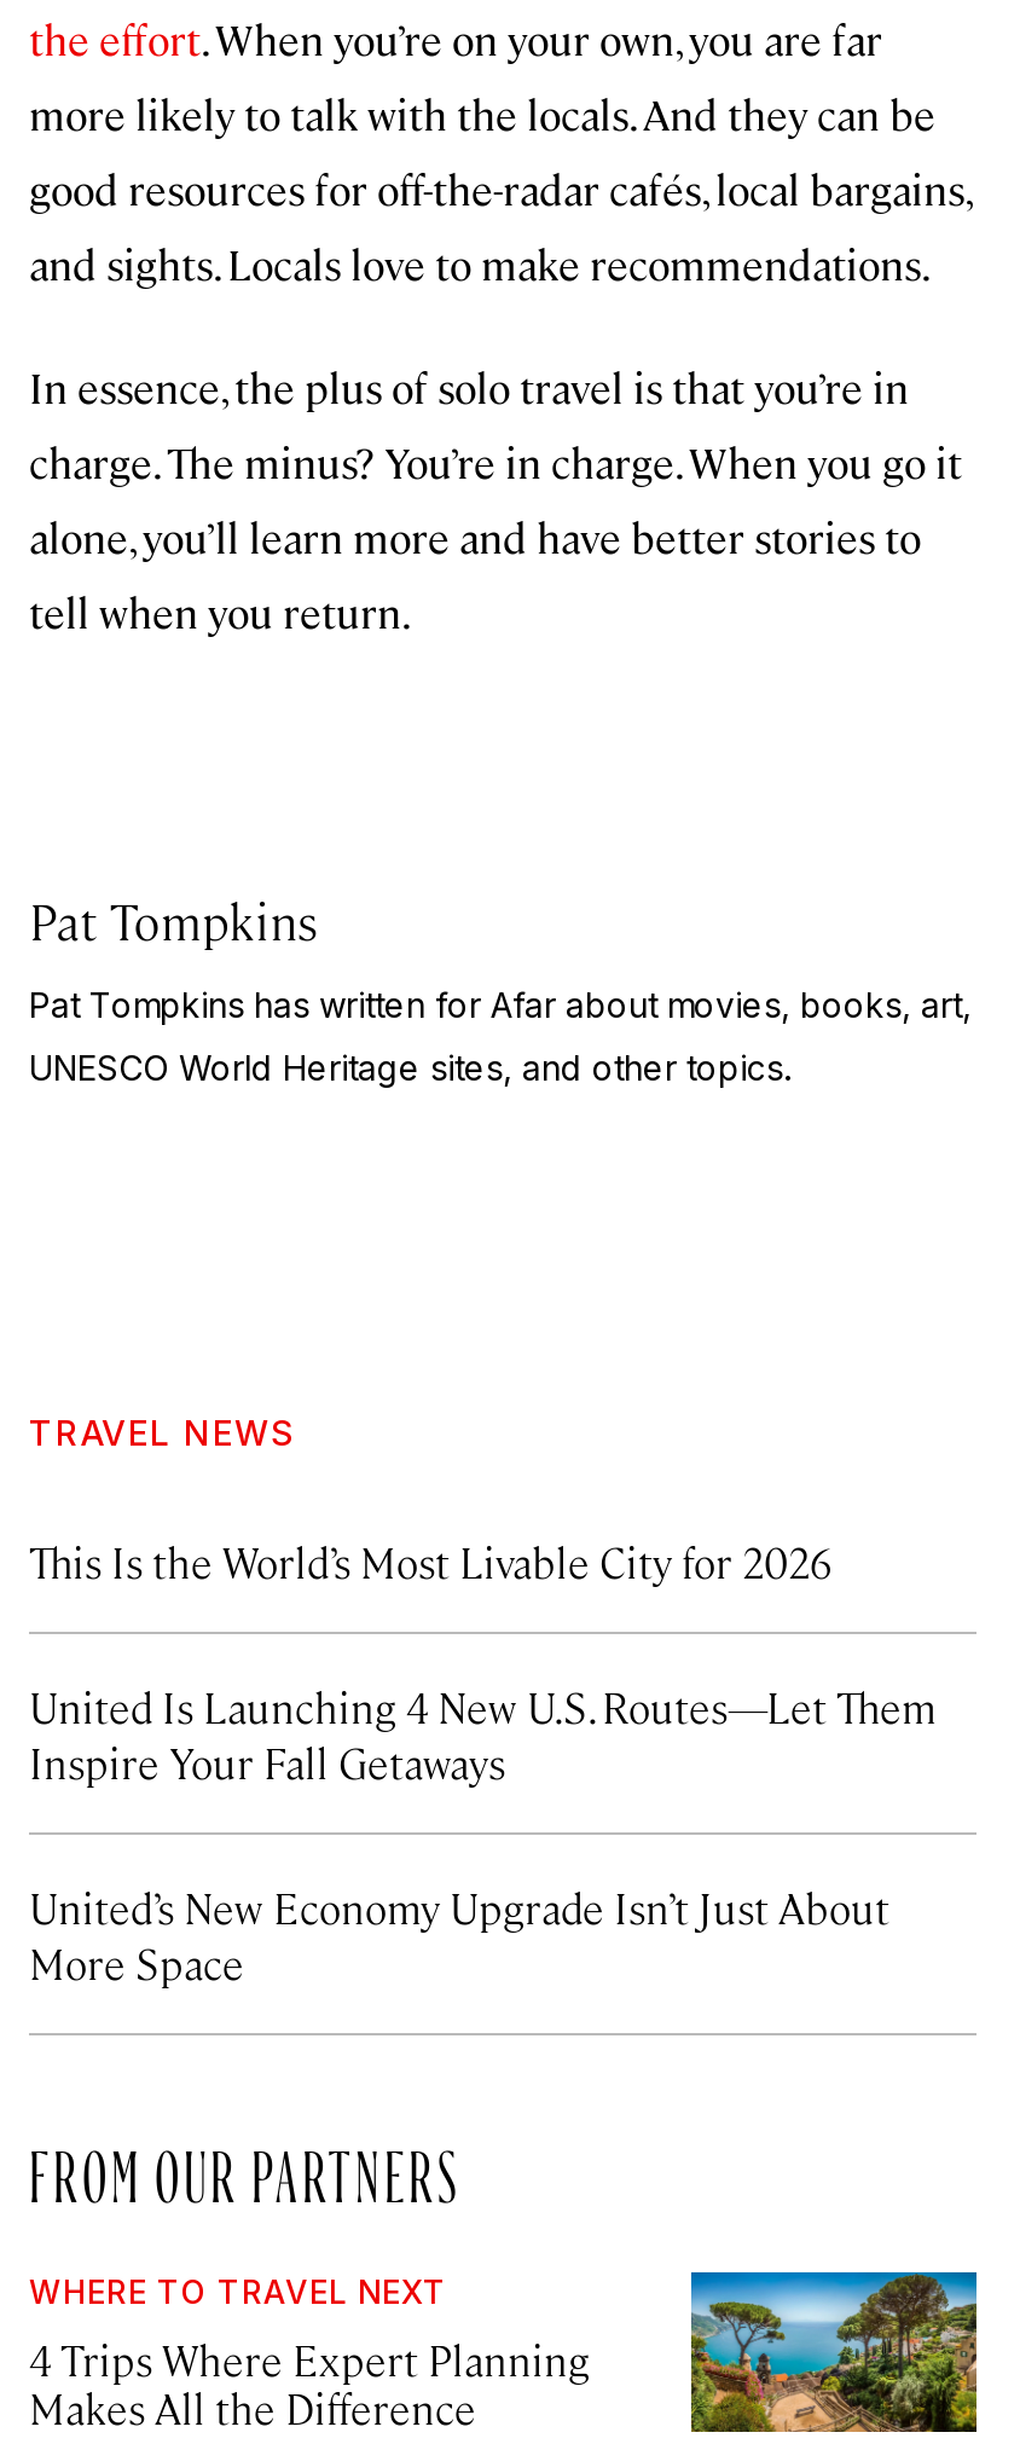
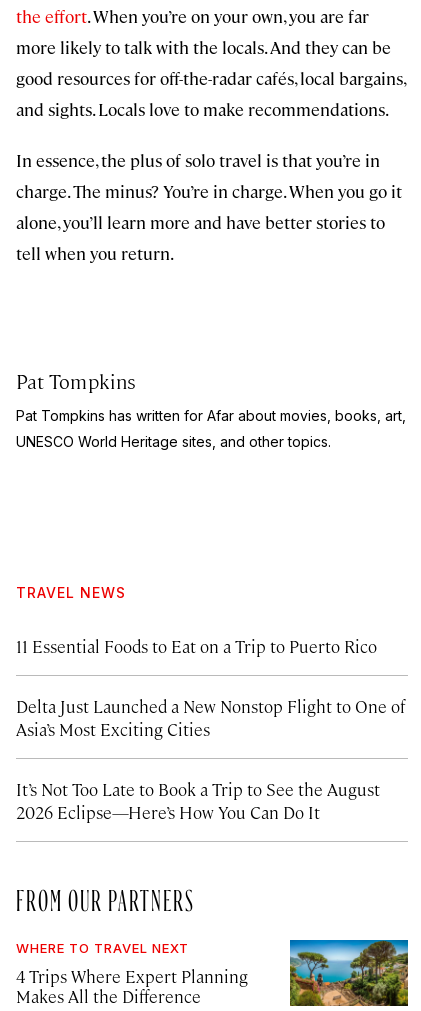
- This Is the World’s Most Livable City for 2026
+ 11 Essential Foods to Eat on a Trip to Puerto Rico

- United Is Launching 4 New U.S. Routes—Let Them
- Inspire Your Fall Getaways
+ Delta Just Launched a New Nonstop Flight to One of
+ Asia’s Most Exciting Cities

- United’s New Economy Upgrade Isn’t Just About
- More Space
+ It’s Not Too Late to Book a Trip to See the August
+ 2026 Eclipse—Here’s How You Can Do It
